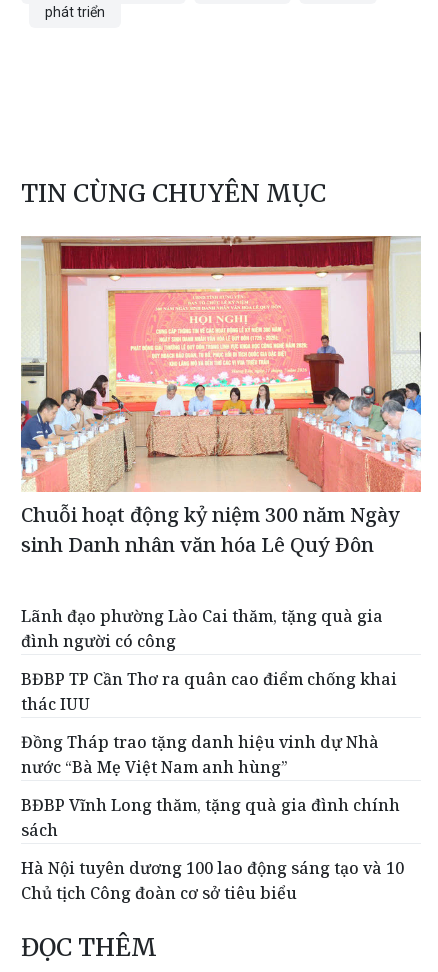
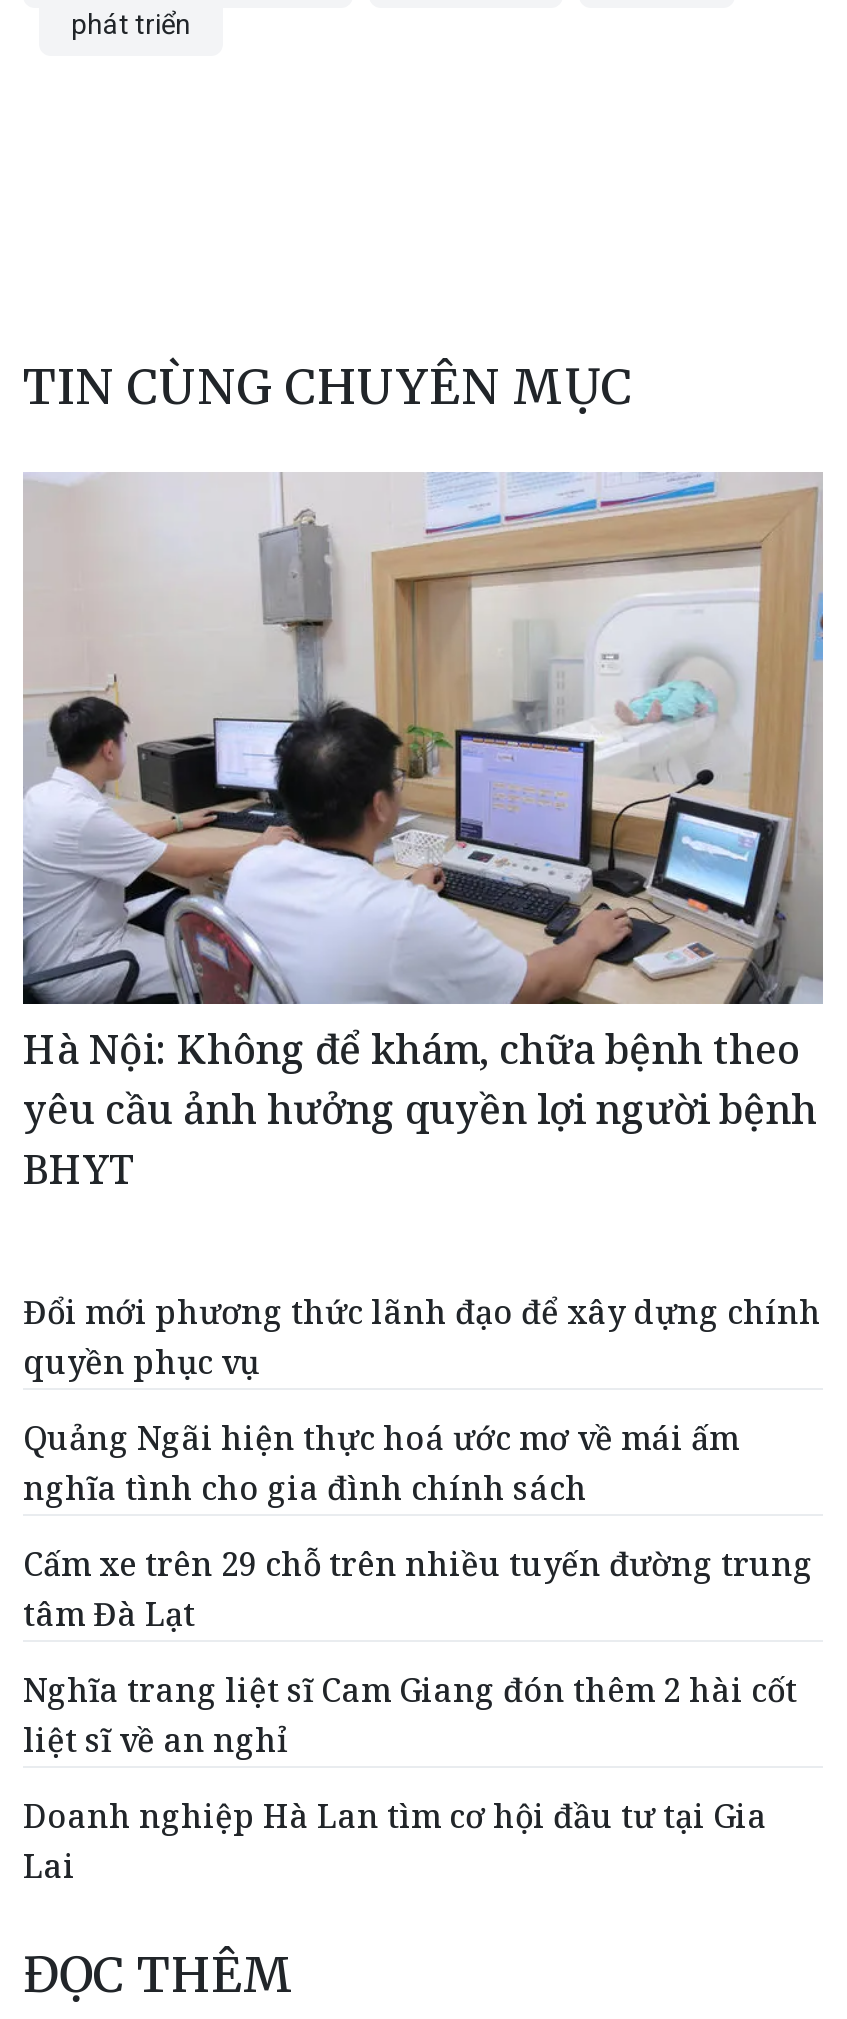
- [image]
- Chuỗi hoạt động kỷ niệm 300 năm Ngày
- sinh Danh nhân văn hóa Lê Quý Đôn
+ [image]
+ Hà Nội: Không để khám, chữa bệnh theo
+ yêu cầu ảnh hưởng quyền lợi người bệnh
+ BHYT

- Lãnh đạo phường Lào Cai thăm, tặng quà gia
- đình người có công
+ Đổi mới phương thức lãnh đạo để xây dựng chính
+ quyền phục vụ

- BĐBP TP Cần Thơ ra quân cao điểm chống khai
- thác IUU
+ Quảng Ngãi hiện thực hoá ước mơ về mái ấm
+ nghĩa tình cho gia đình chính sách

- Đồng Tháp trao tặng danh hiệu vinh dự Nhà
- nước “Bà Mẹ Việt Nam anh hùng”
+ Cấm xe trên 29 chỗ trên nhiều tuyến đường trung
+ tâm Đà Lạt

- BĐBP Vĩnh Long thăm, tặng quà gia đình chính
- sách
+ Nghĩa trang liệt sĩ Cam Giang đón thêm 2 hài cốt
+ liệt sĩ về an nghỉ

- Hà Nội tuyên dương 100 lao động sáng tạo và 10
- Chủ tịch Công đoàn cơ sở tiêu biểu
+ Doanh nghiệp Hà Lan tìm cơ hội đầu tư tại Gia
+ Lai
